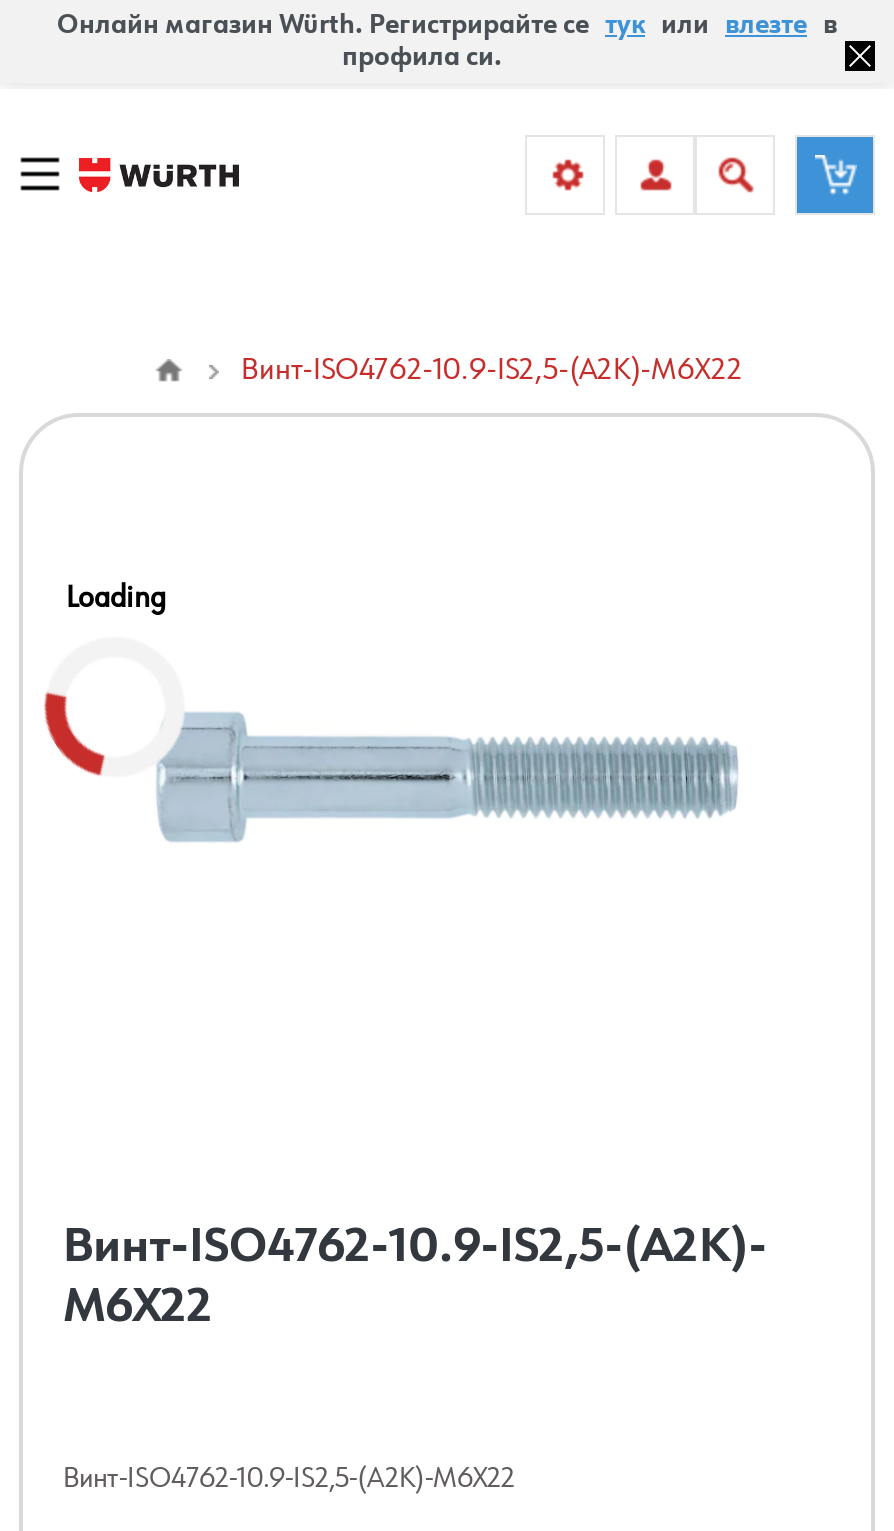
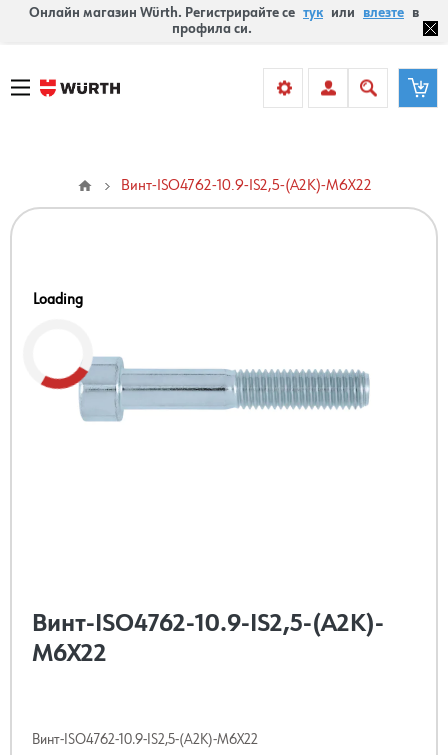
- [image]
+ [image]
